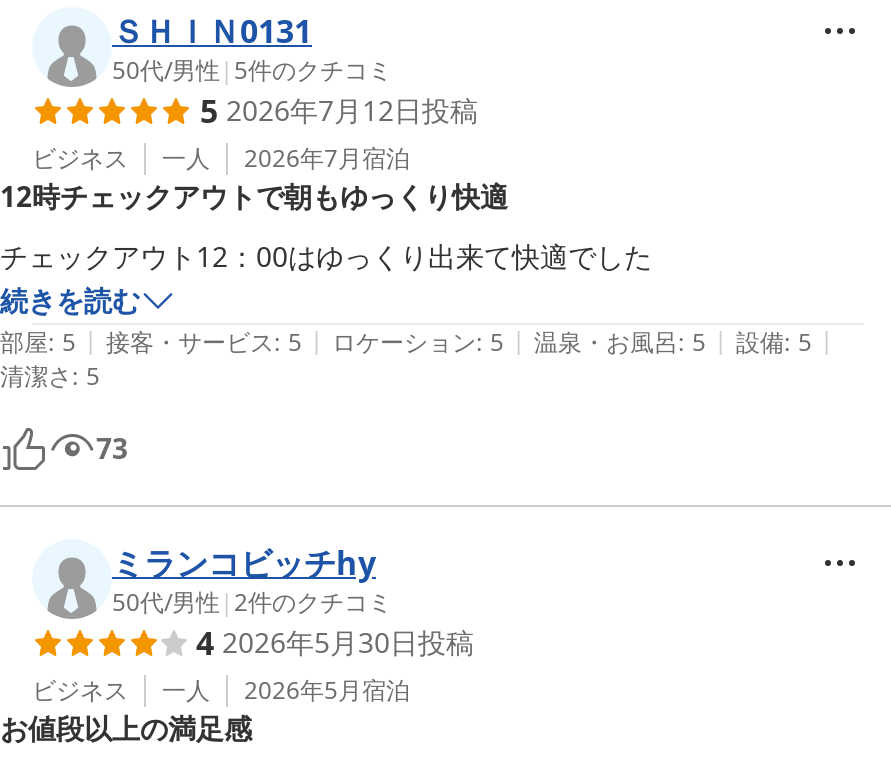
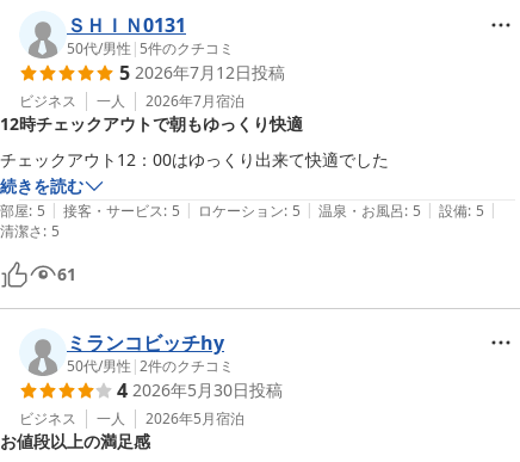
- 73
+ 61
